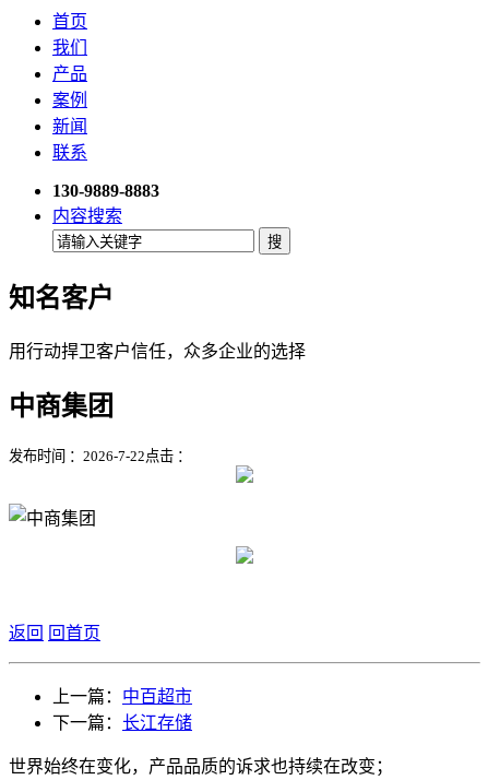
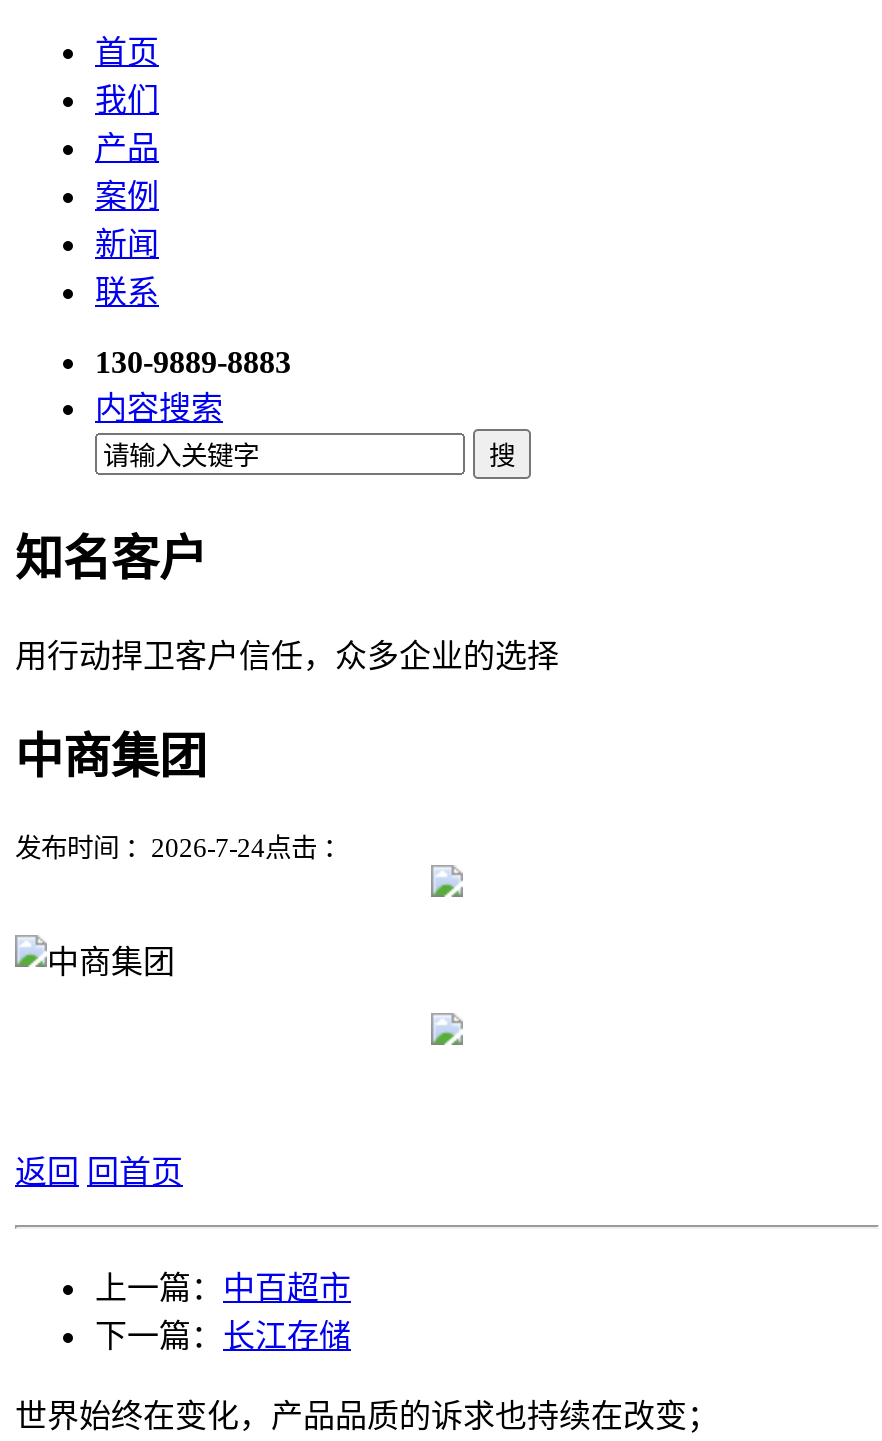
- 发布时间 ：2026-7-22点击 ：
+ 发布时间 ：2026-7-24点击 ：
